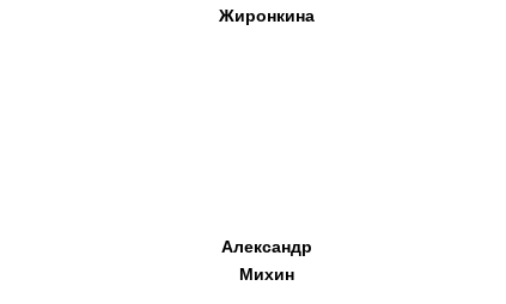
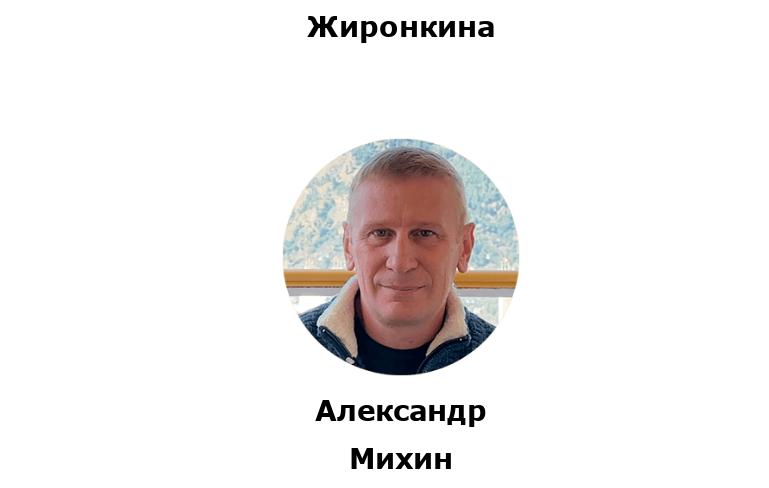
+ [image]
